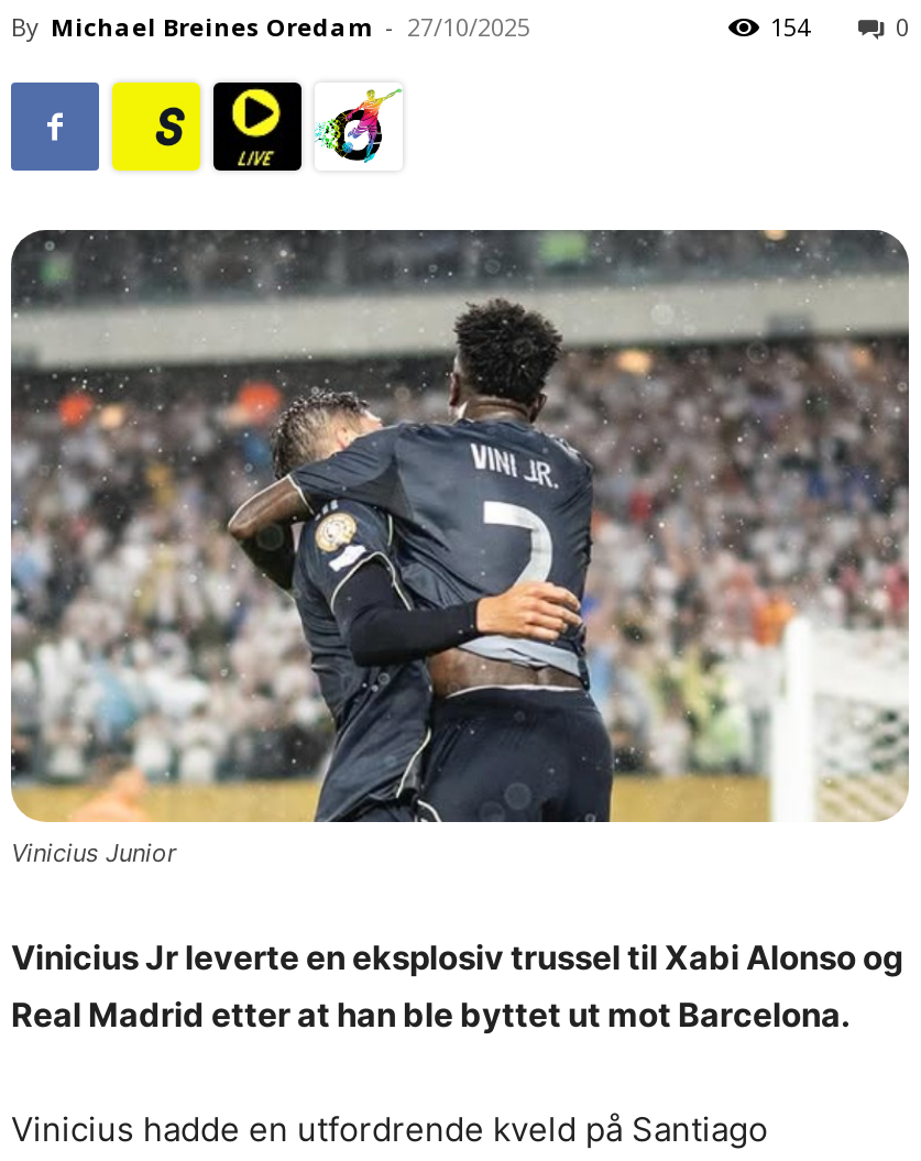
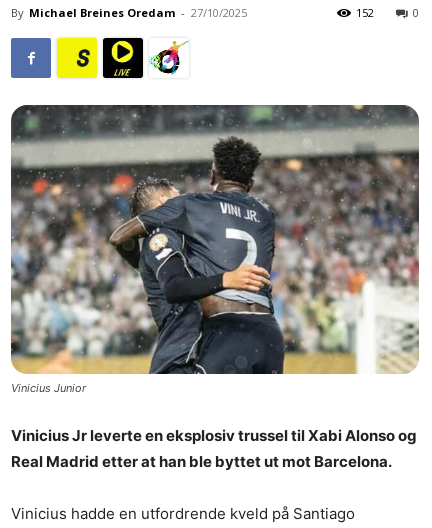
- 154
+ 152
